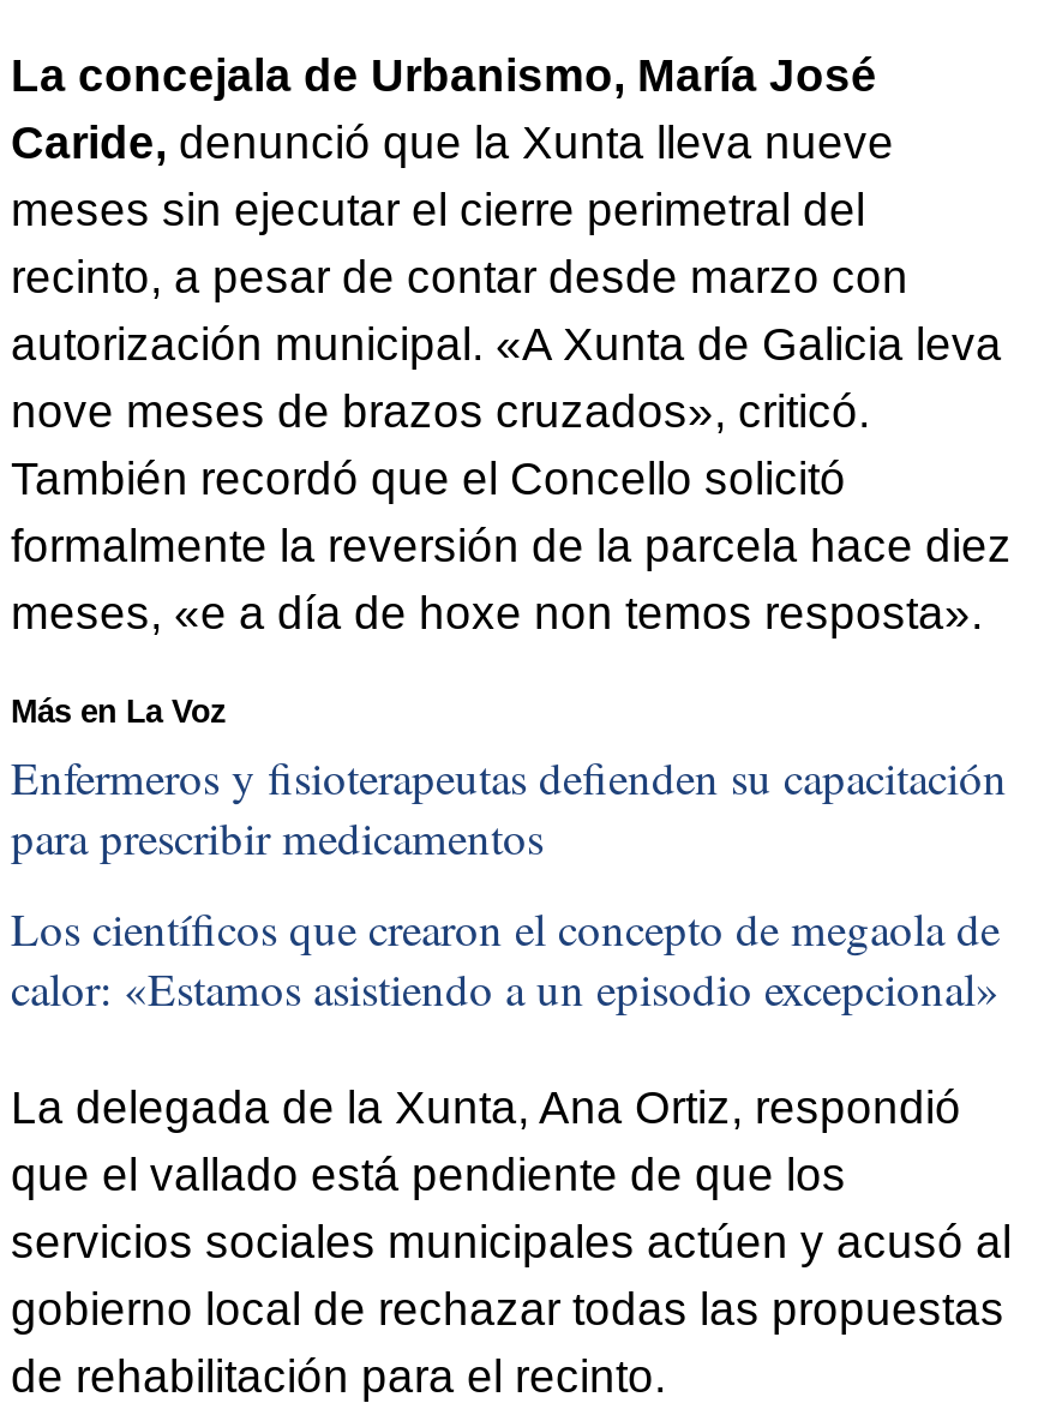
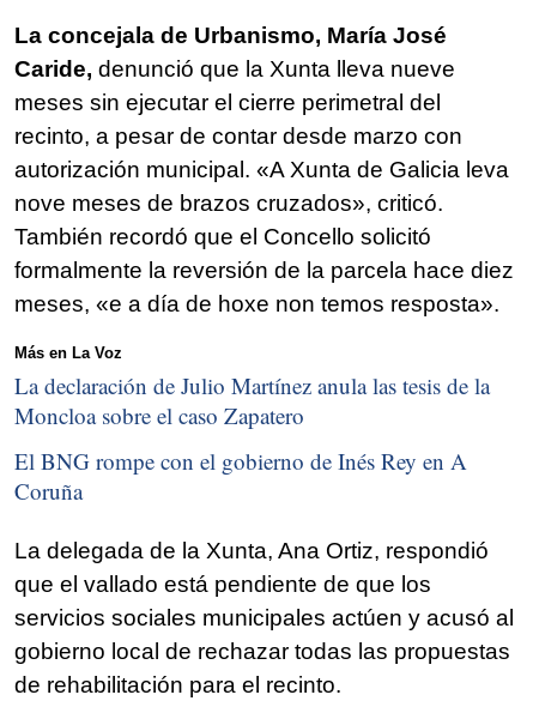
- Enfermeros y fisioterapeutas defienden su capacitación
- para prescribir medicamentos
+ La declaración de Julio Martínez anula las tesis de la
+ Moncloa sobre el caso Zapatero

- Los científicos que crearon el concepto de megaola de
- calor: «Estamos asistiendo a un episodio excepcional»
+ El BNG rompe con el gobierno de Inés Rey en A
+ Coruña
